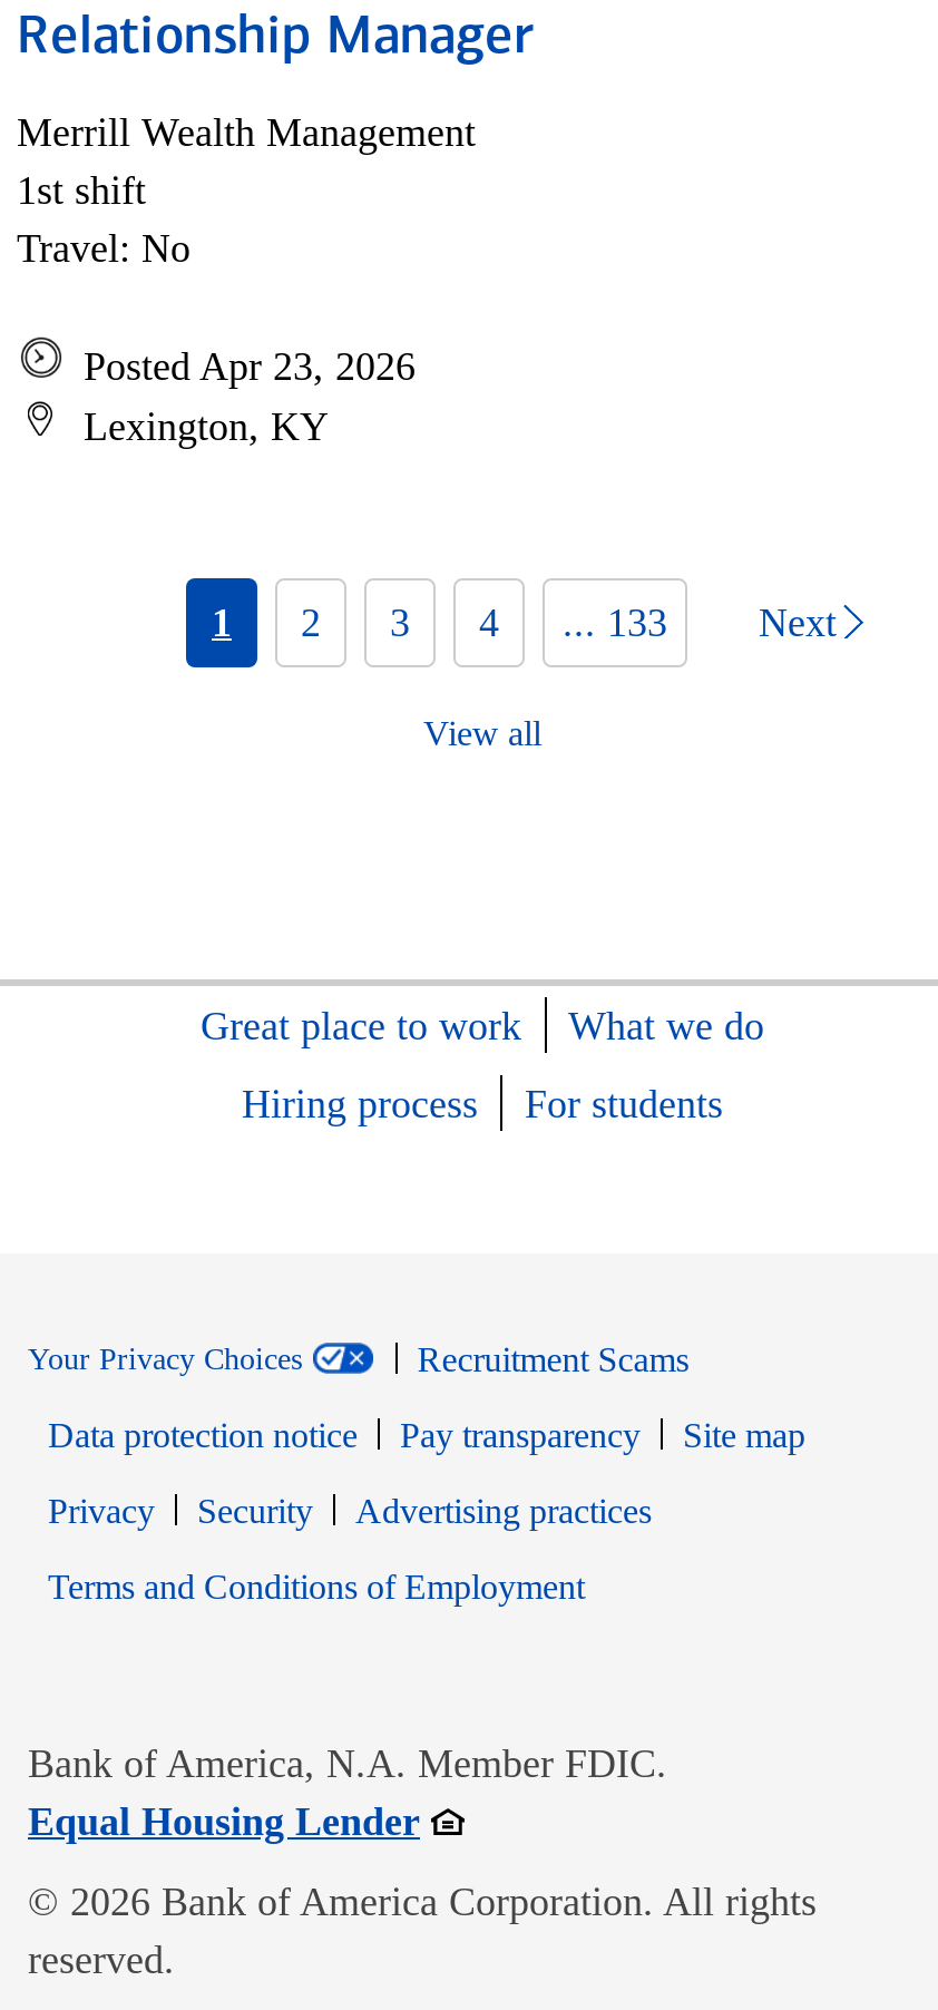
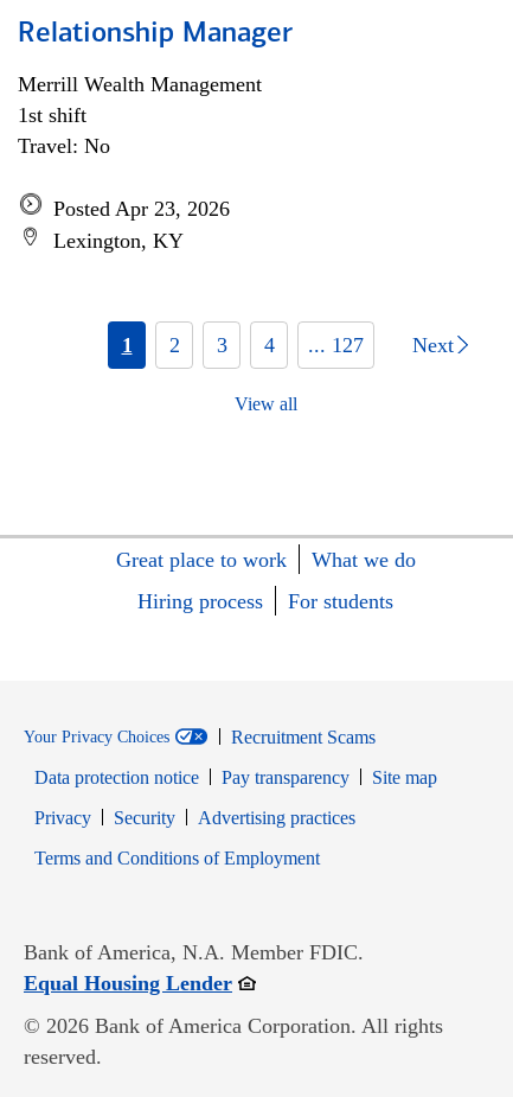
- 1 2 3 4 ... 133
+ 1 2 3 4 ... 127
